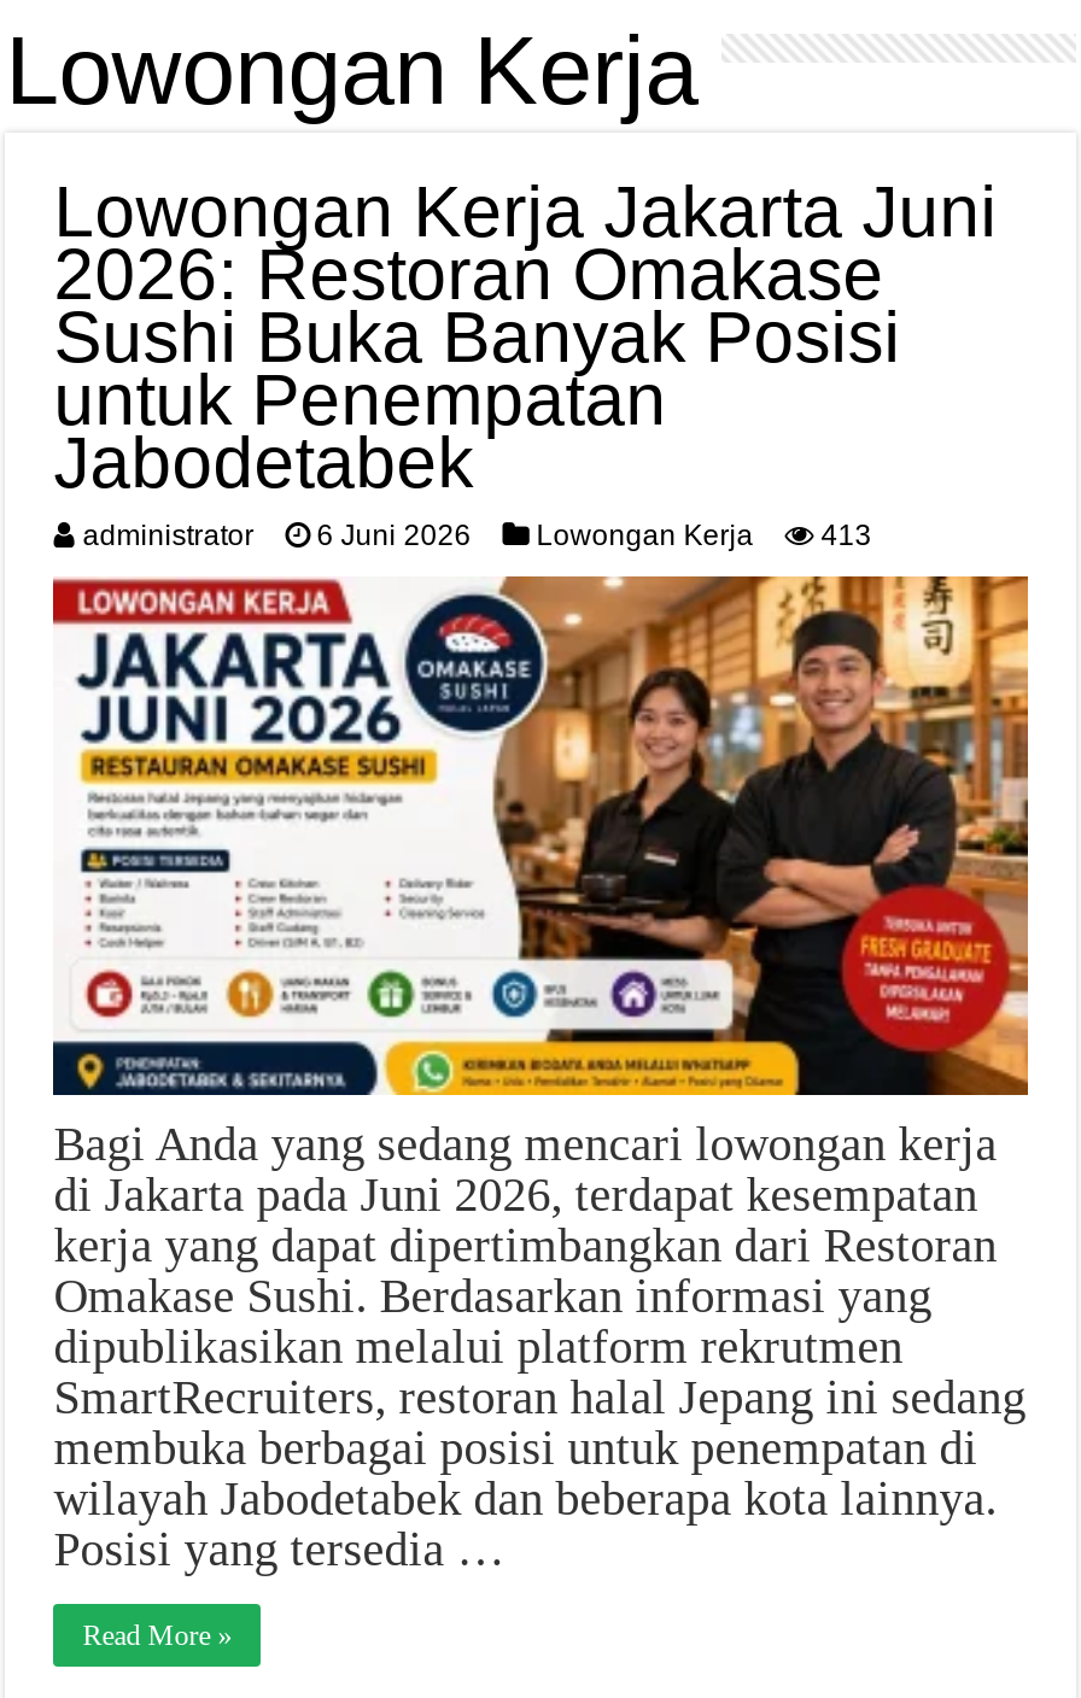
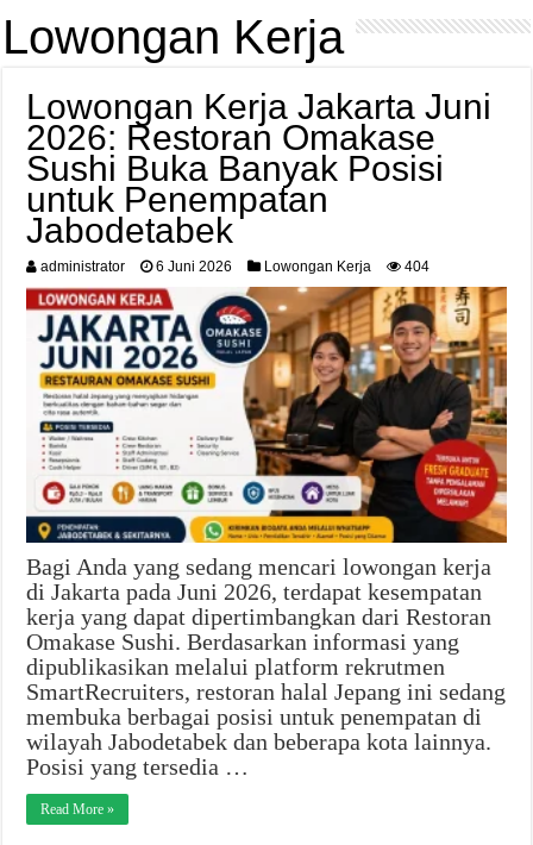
- administrator 6 Juni 2026 Lowongan Kerja 413
+ administrator 6 Juni 2026 Lowongan Kerja 404
